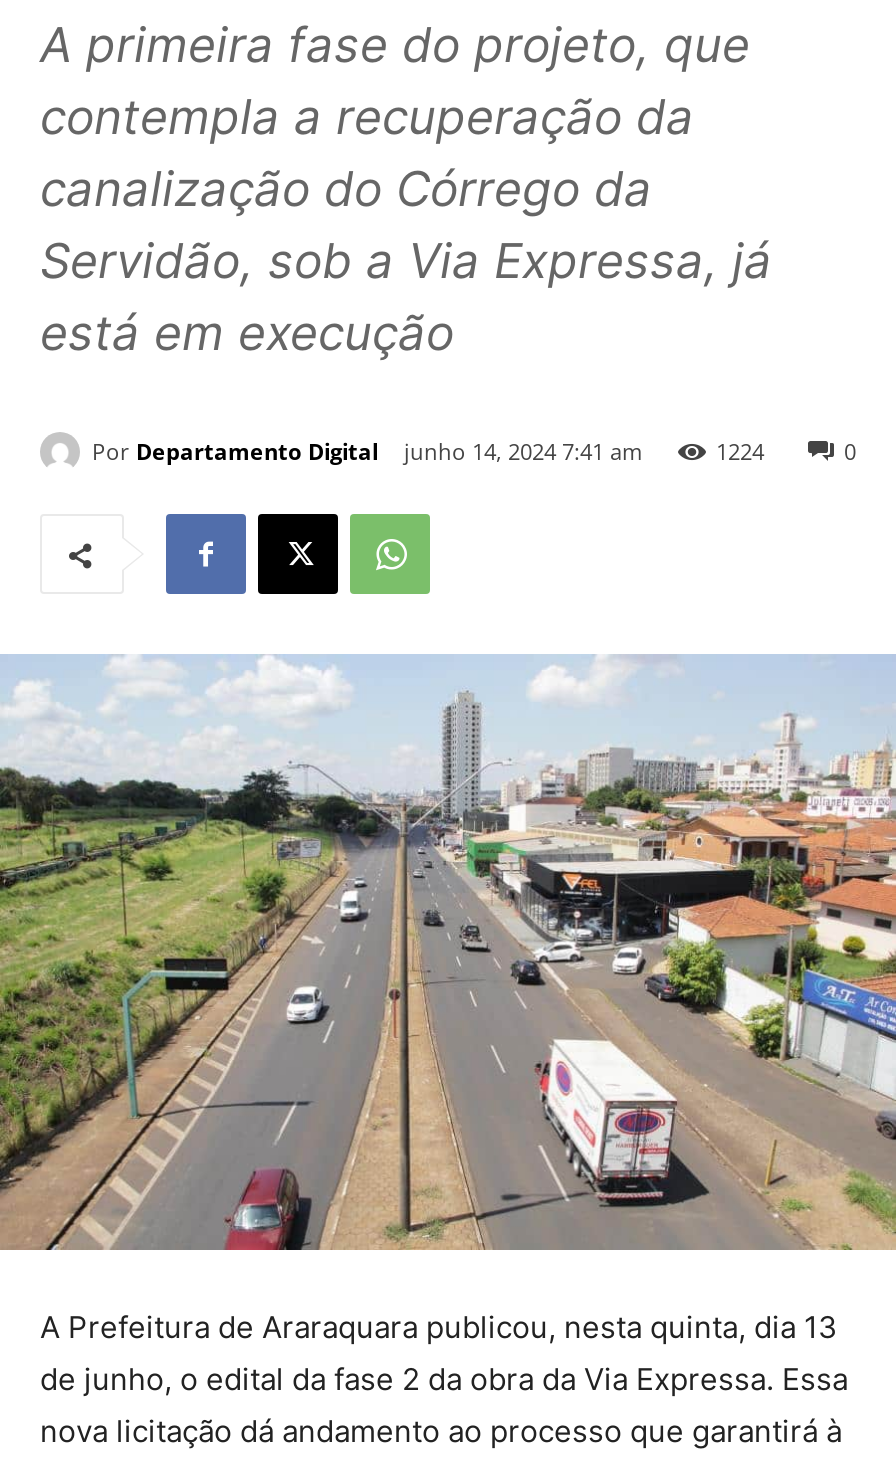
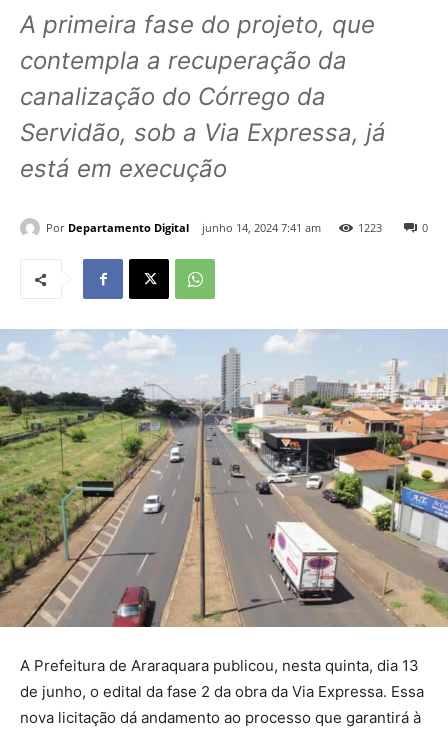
- 1224
+ 1223
